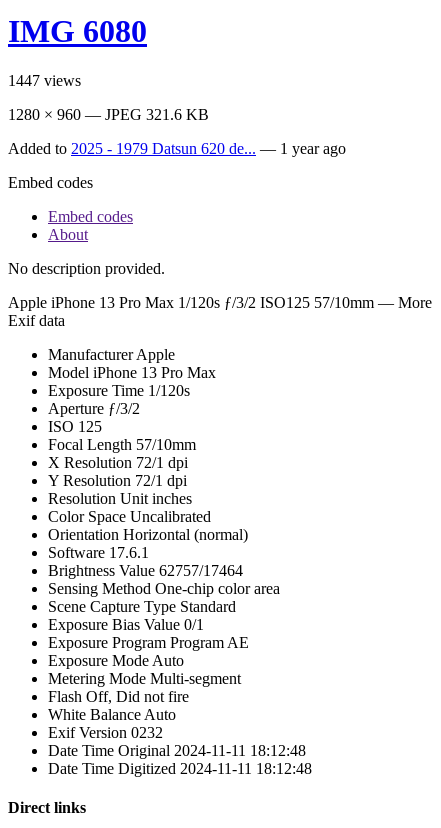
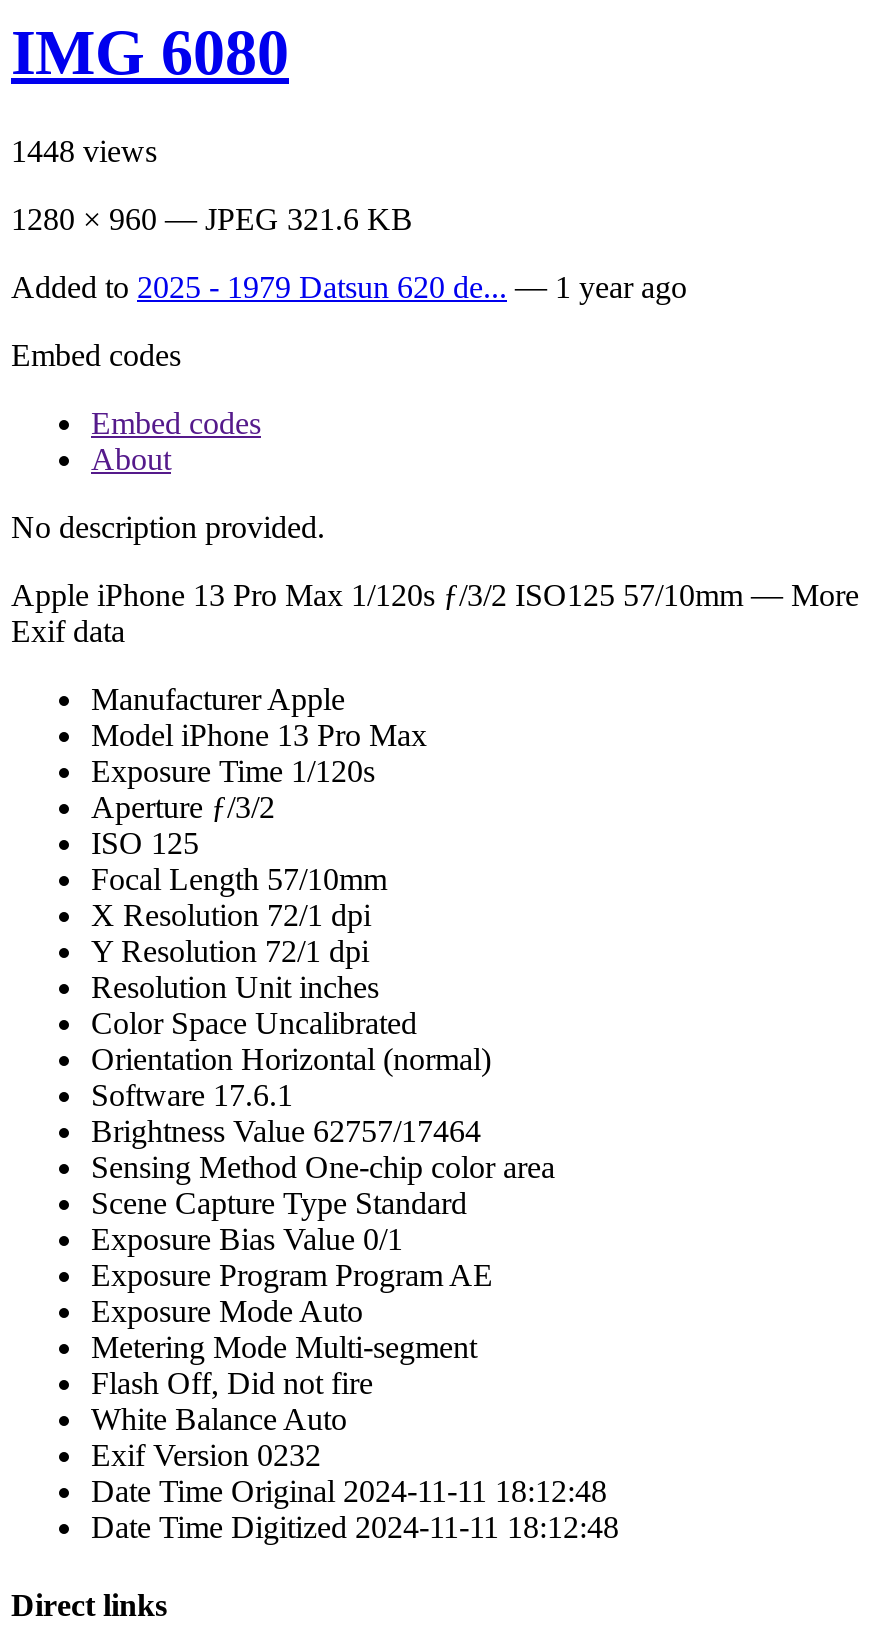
- 1447 views
+ 1448 views
